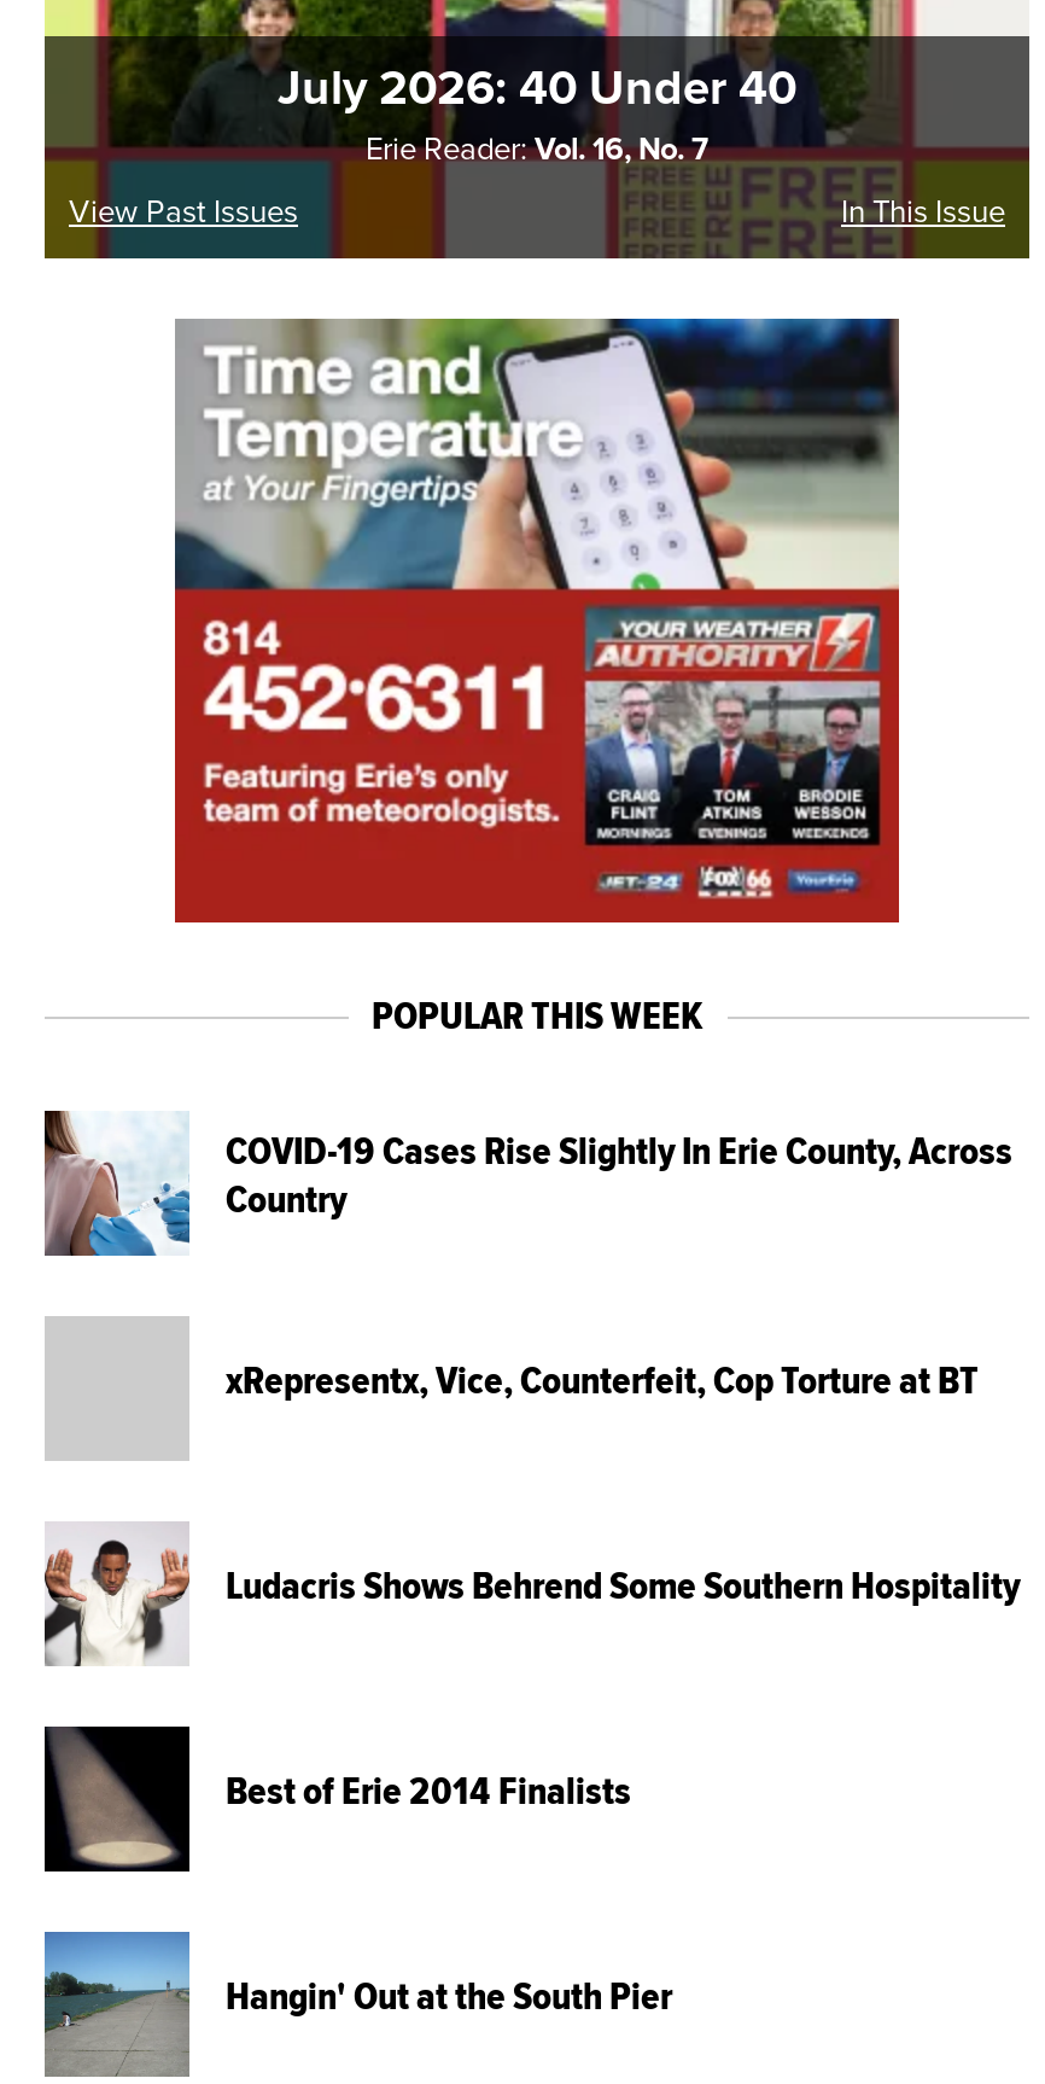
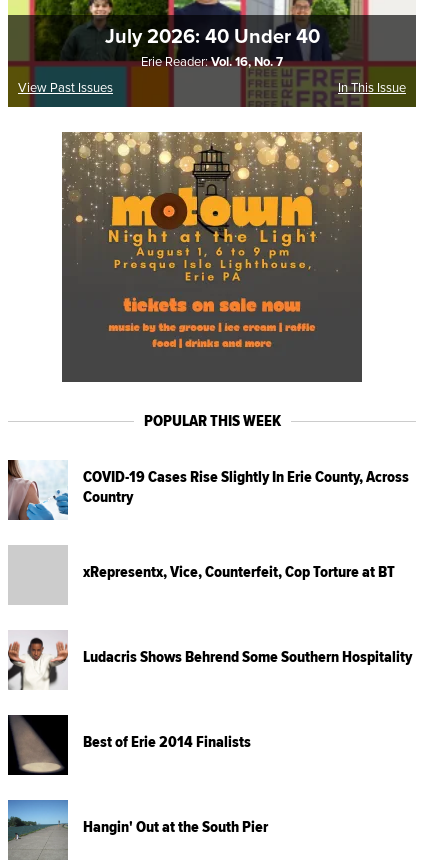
- [image]
+ [image]
